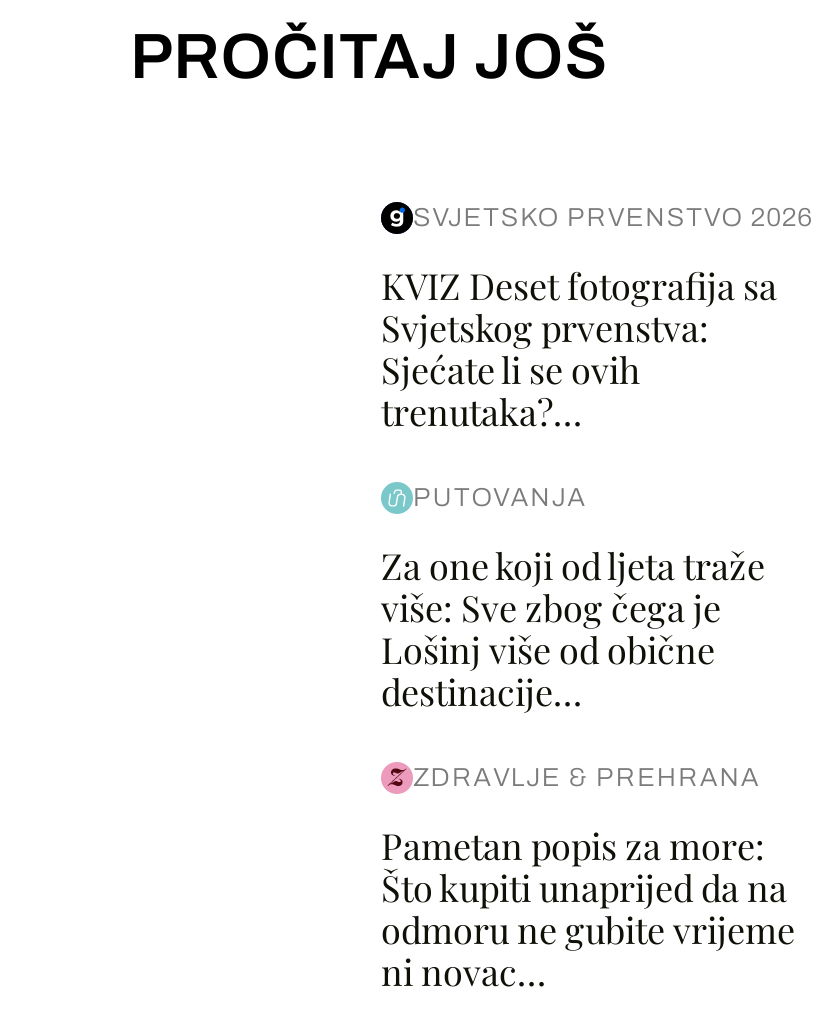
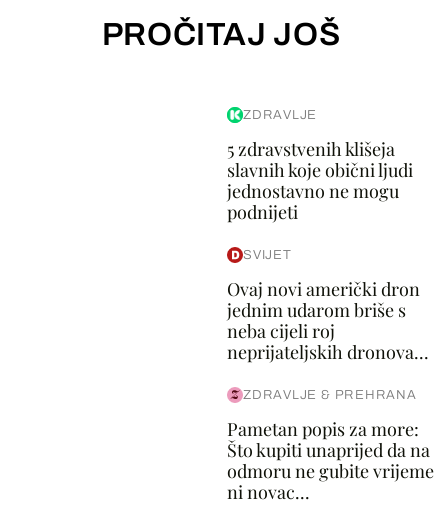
- SVJETSKO PRVENSTVO 2026
+ ZDRAVLJE

- KVIZ Deset fotografija sa
- Svjetskog prvenstva:
- Sjećate li se ovih
- trenutaka?...
+ 5 zdravstvenih klišeja
+ slavnih koje obični ljudi
+ jednostavno ne mogu
+ podnijeti

- PUTOVANJA
+ SVIJET

- Za one koji od ljeta traže
- više: Sve zbog čega je
- Lošinj više od obične
- destinacije...
+ Ovaj novi američki dron
+ jednim udarom briše s
+ neba cijeli roj
+ neprijateljskih dronova...
